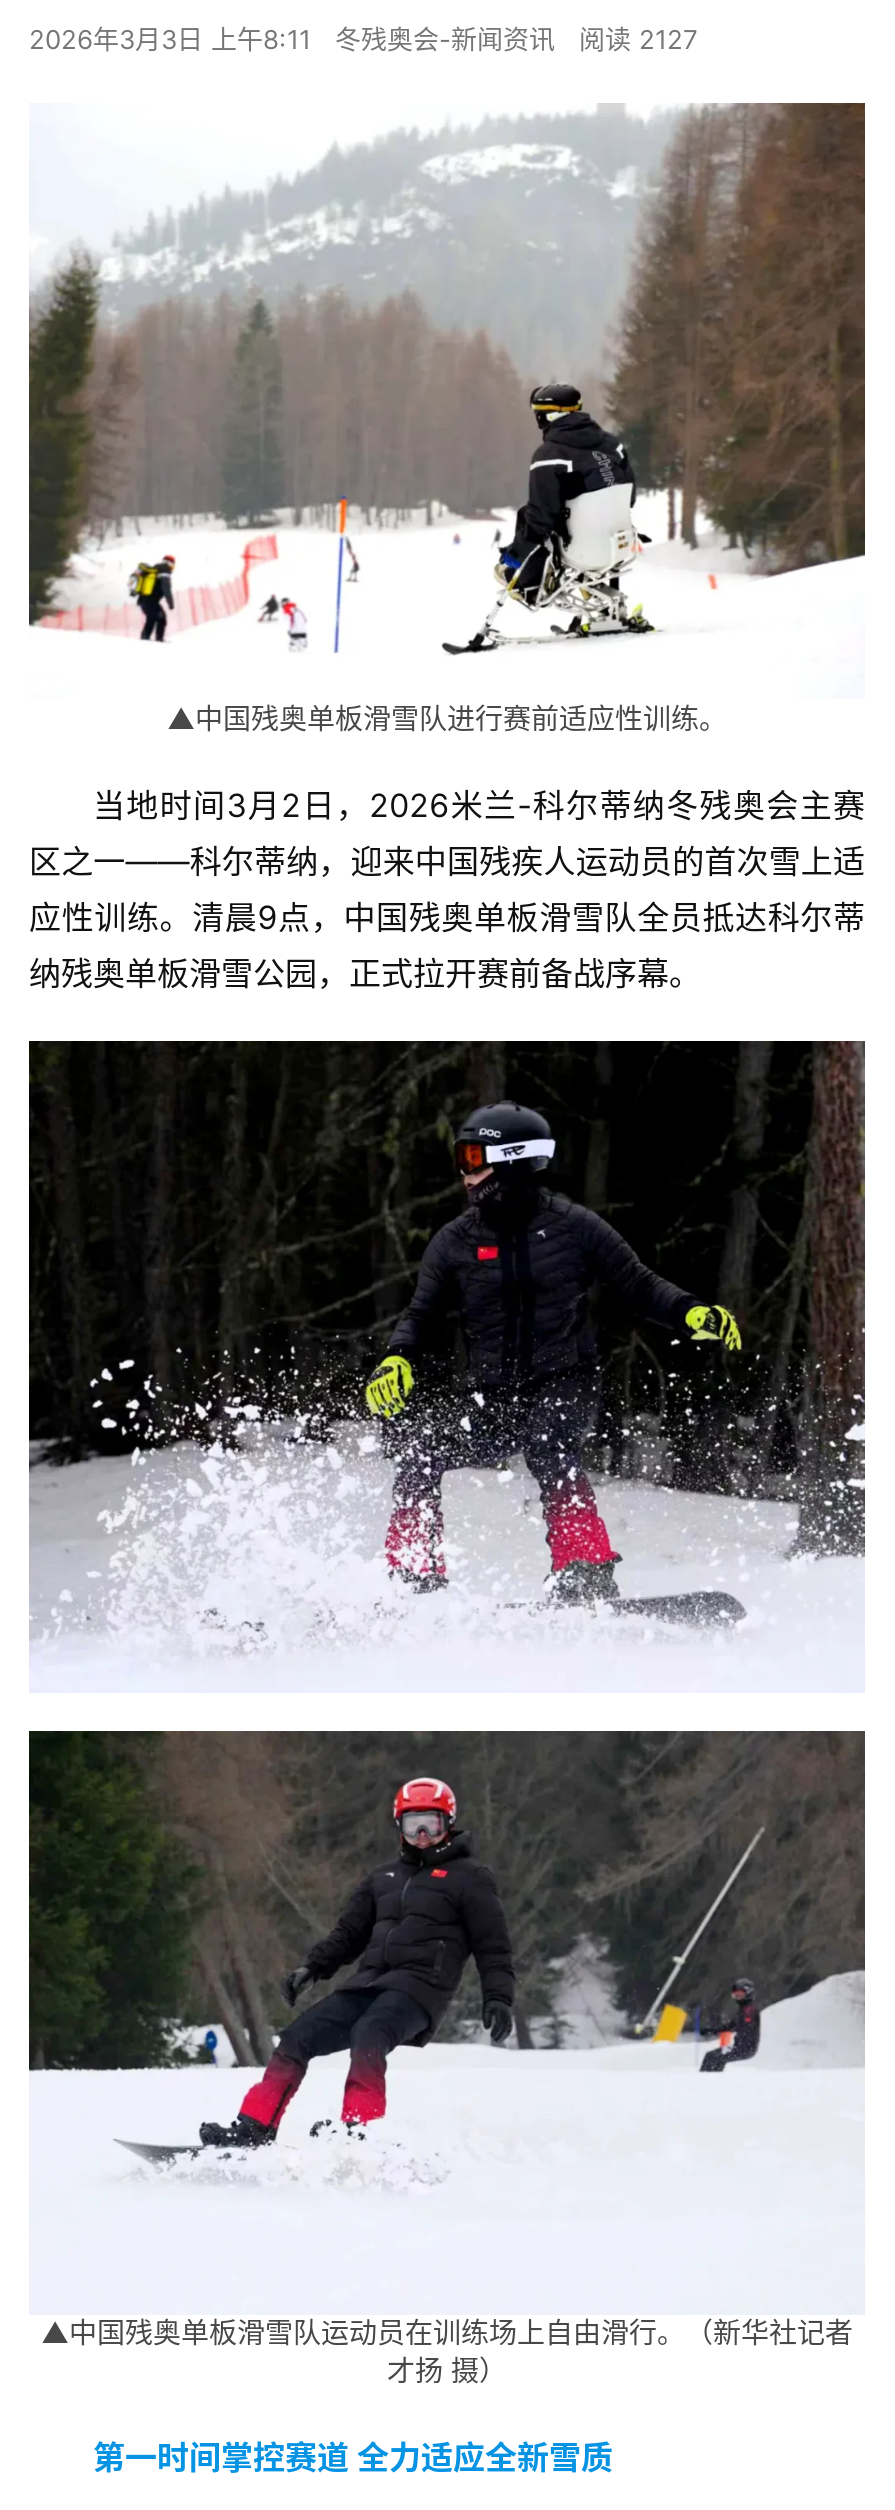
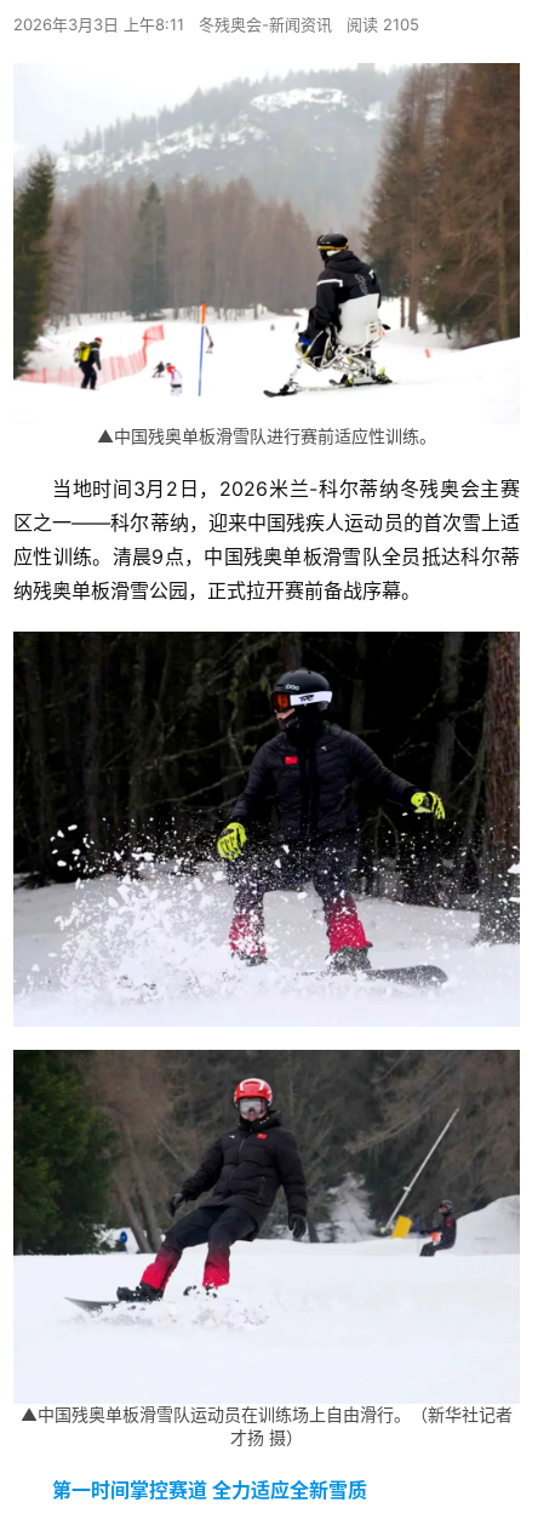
- 2026年3月3日 上午8:11 冬残奥会-新闻资讯 阅读 2127
+ 2026年3月3日 上午8:11 冬残奥会-新闻资讯 阅读 2105
